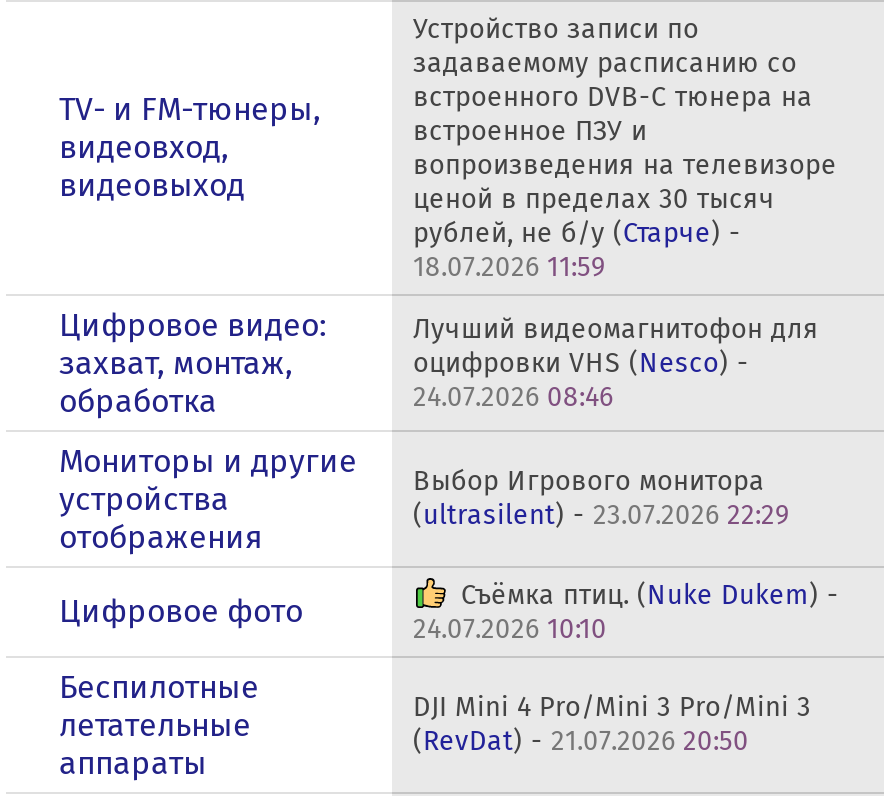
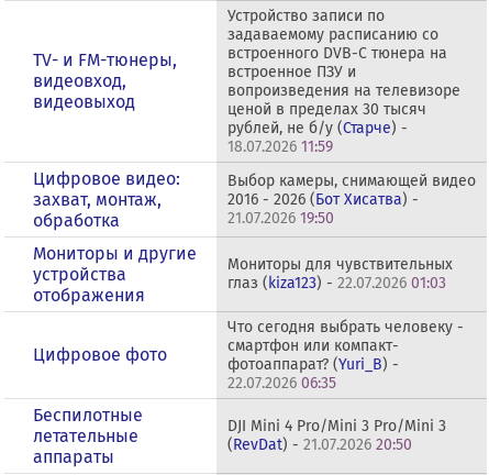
- Лучший видеомагнитофон для
- оцифровки VHS (Nesco) -
- 24.07.2026 08:46
+ Выбор камеры, снимающей видео
+ 2016 - 2026 (Бот Хисатва) -
+ 21.07.2026 19:50

- Выбор Игрового монитора
- (ultrasilent) - 23.07.2026 22:29
+ Мониторы для чувствительных
+ глаз (kiza123) - 22.07.2026 01:03

- Съёмка птиц. (Nuke Dukem) -
- 24.07.2026 10:10
+ Что сегодня выбрать человеку -
+ смартфон или компакт-
+ фотоаппарат? (Yuri_B) -
+ 22.07.2026 06:35
